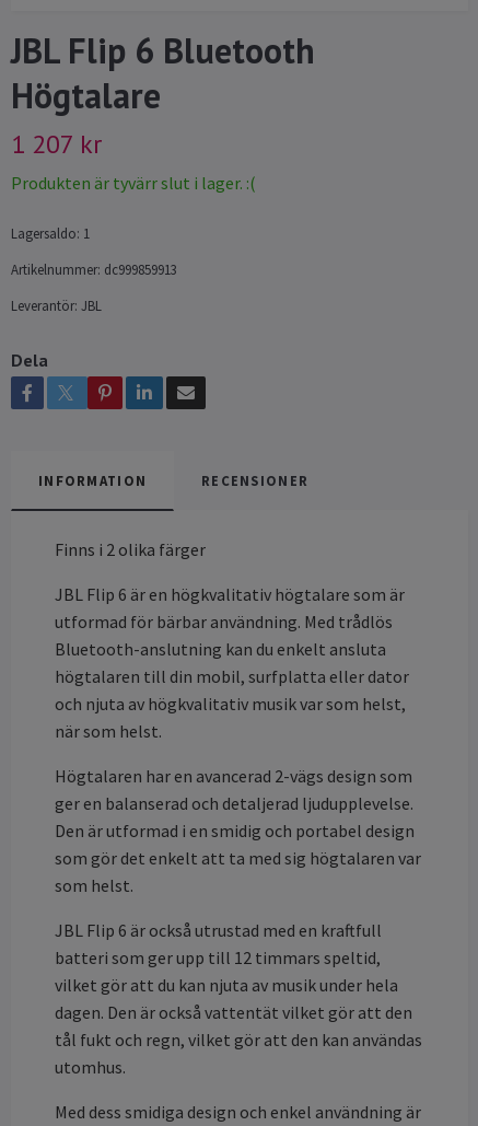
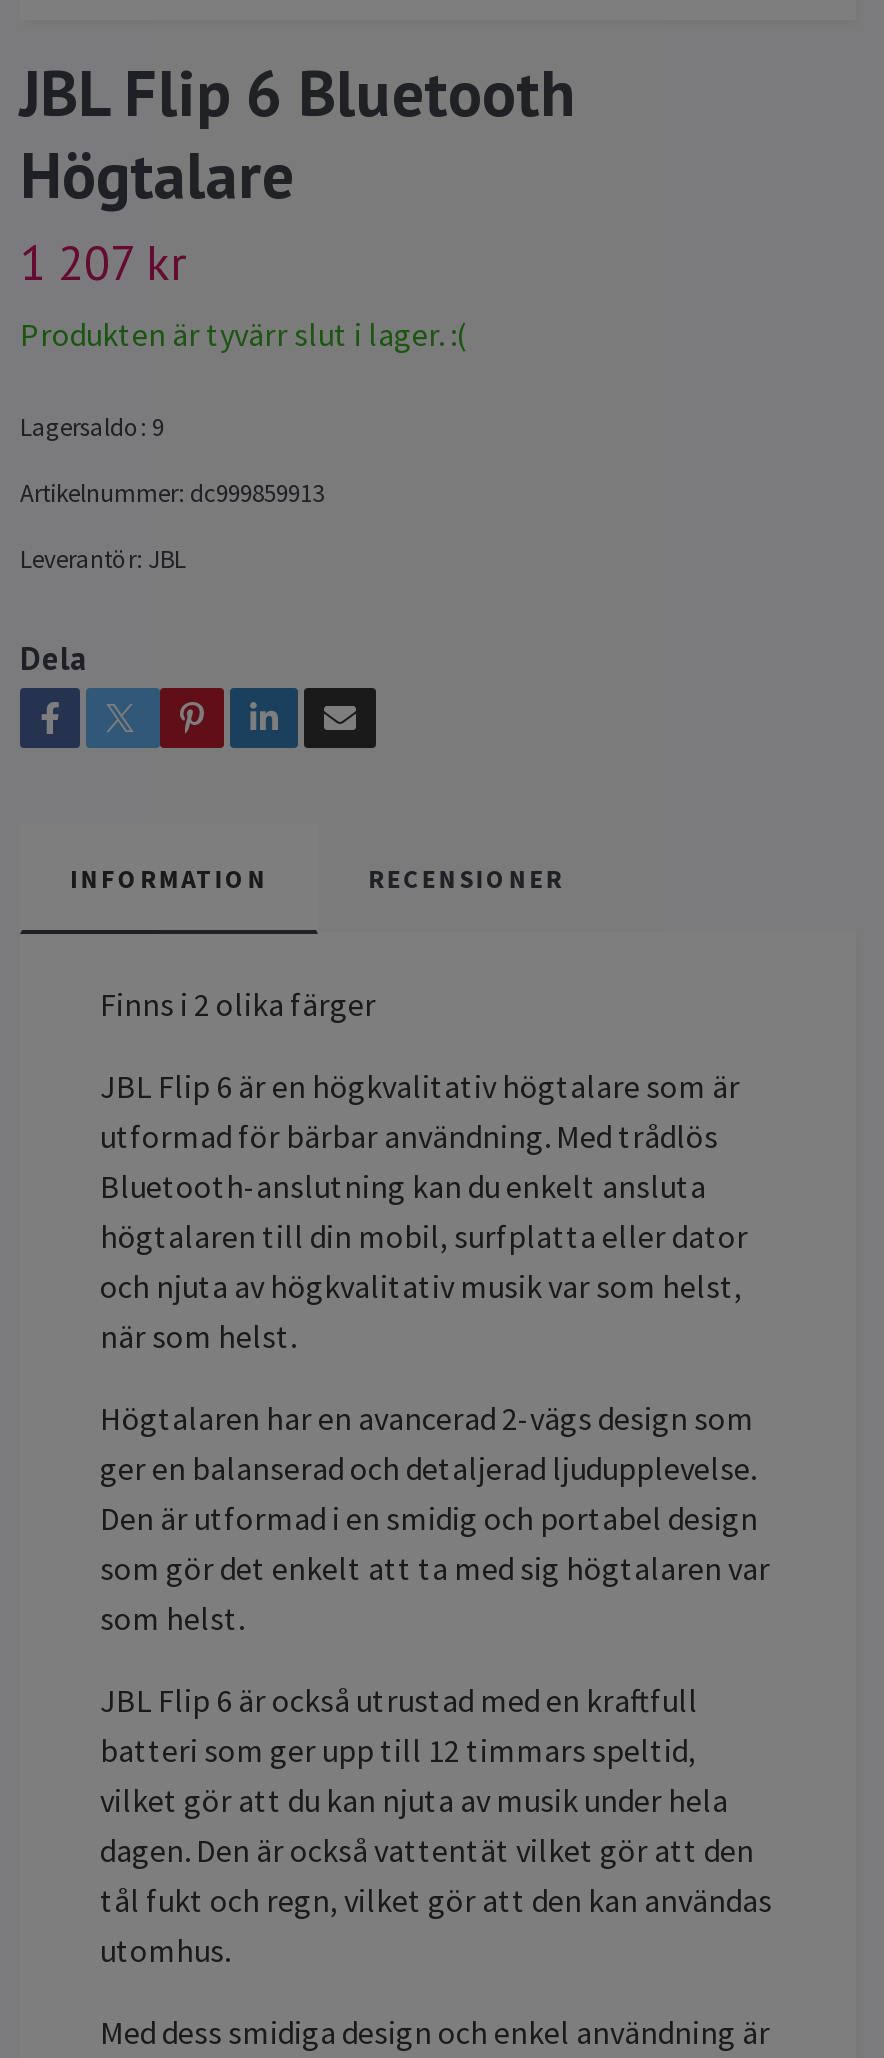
- Lagersaldo: 1
+ Lagersaldo: 9
